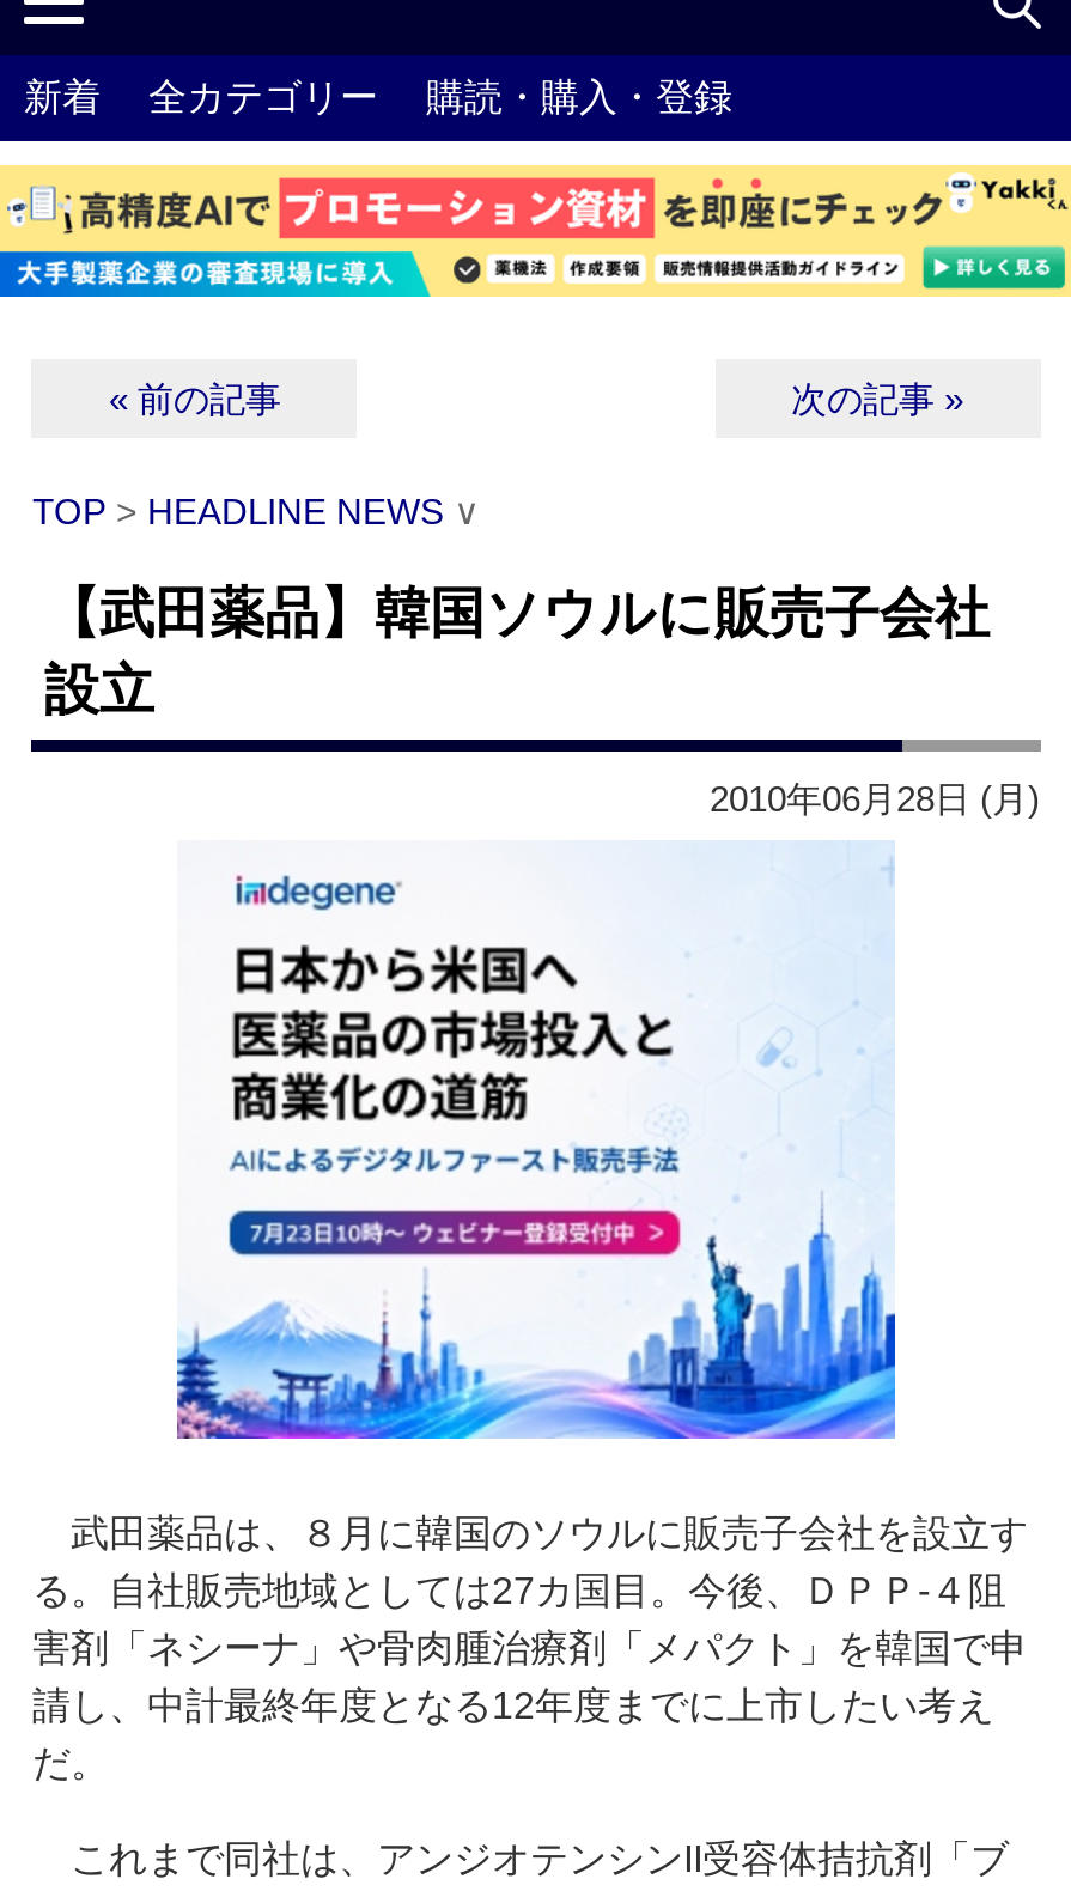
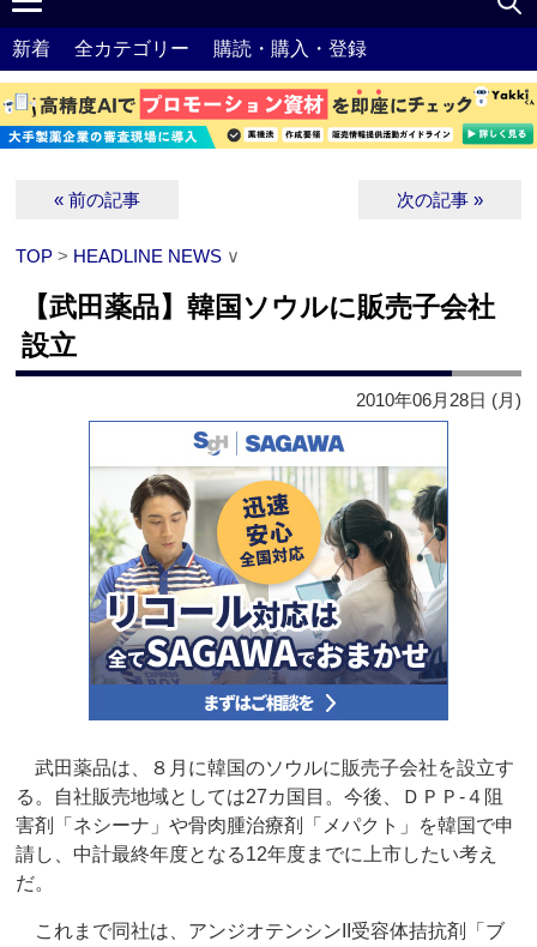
- [image]
+ [image]
